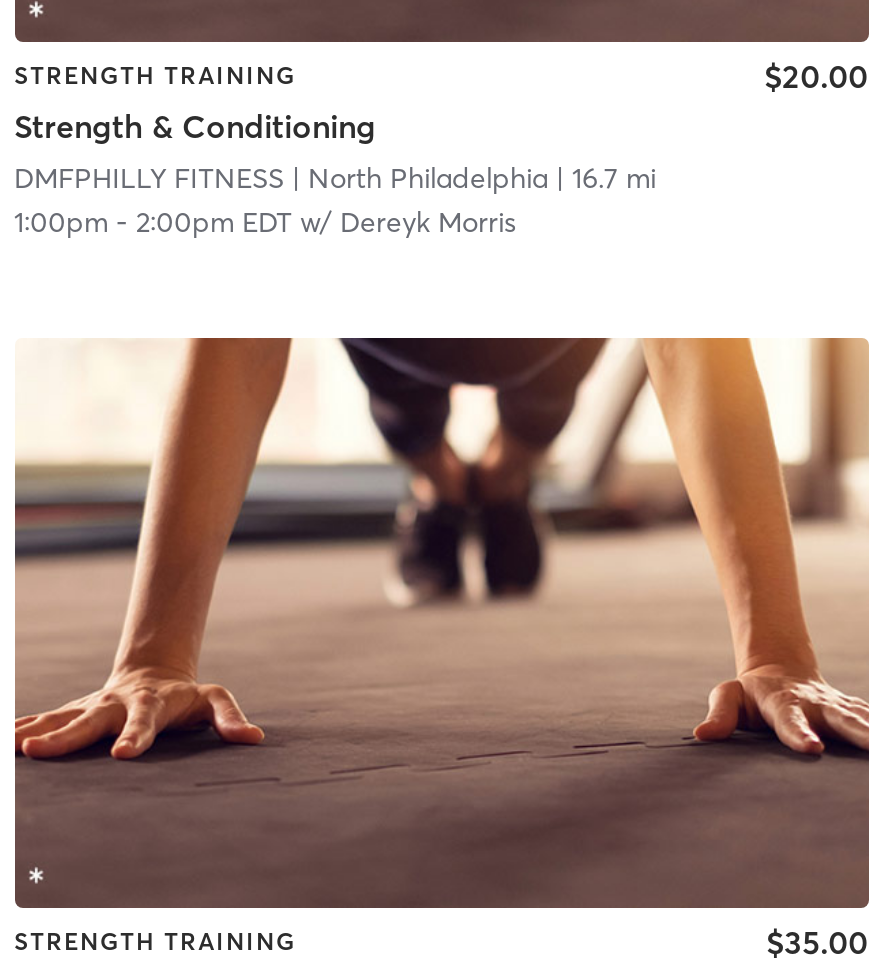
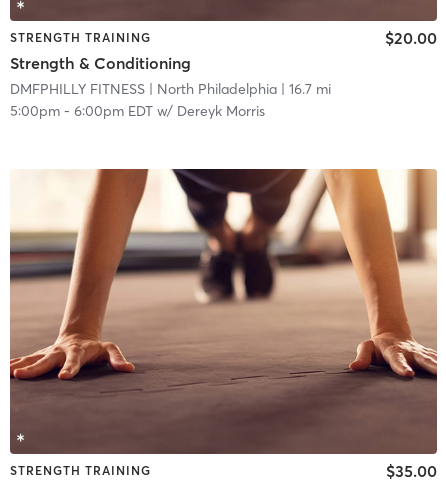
- 1:00pm - 2:00pm EDT w/ Dereyk Morris
+ 5:00pm - 6:00pm EDT w/ Dereyk Morris
